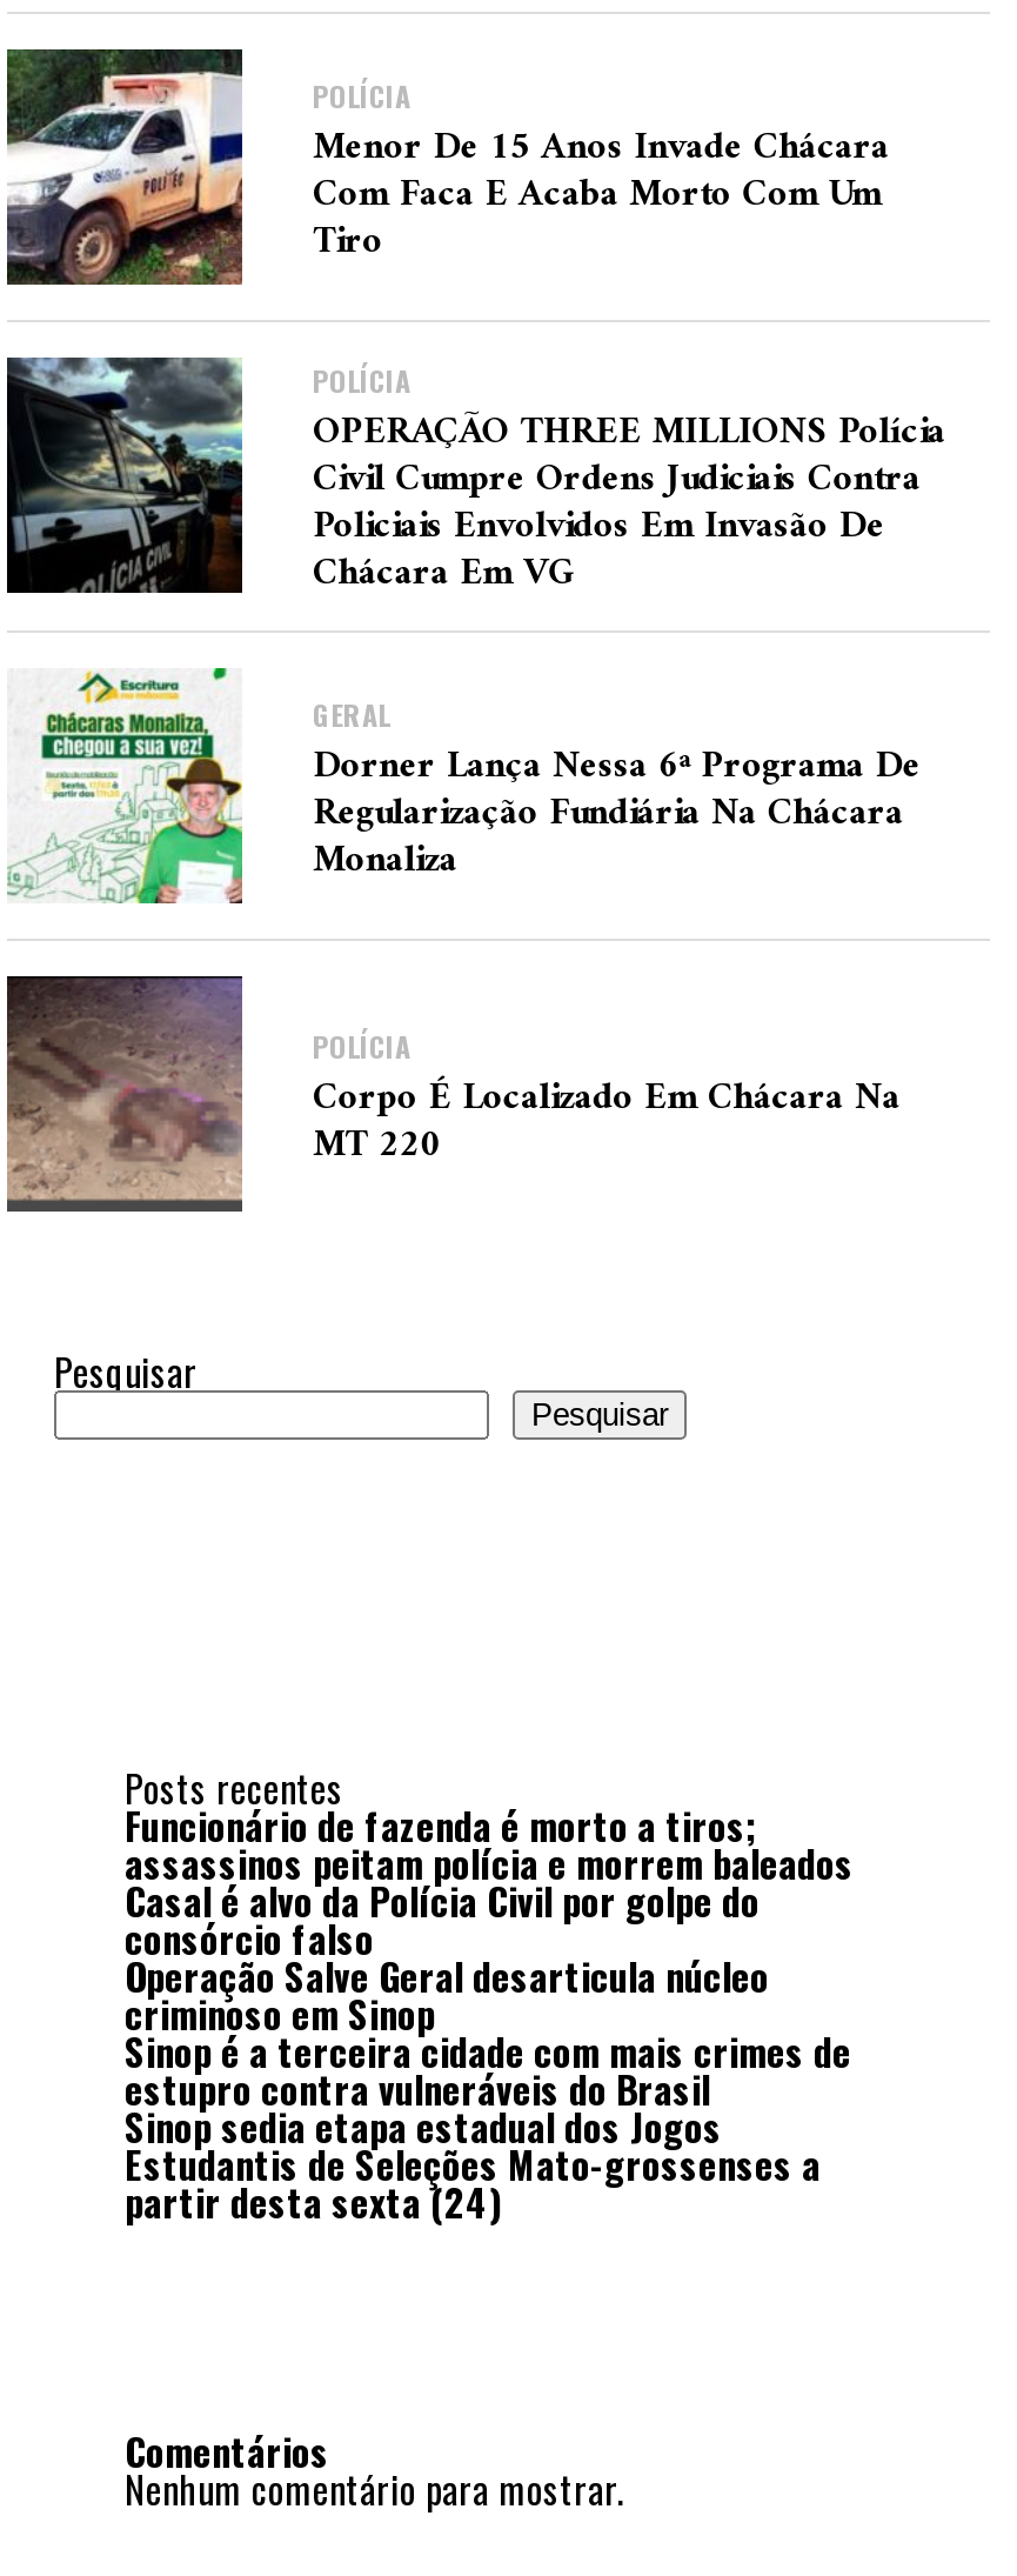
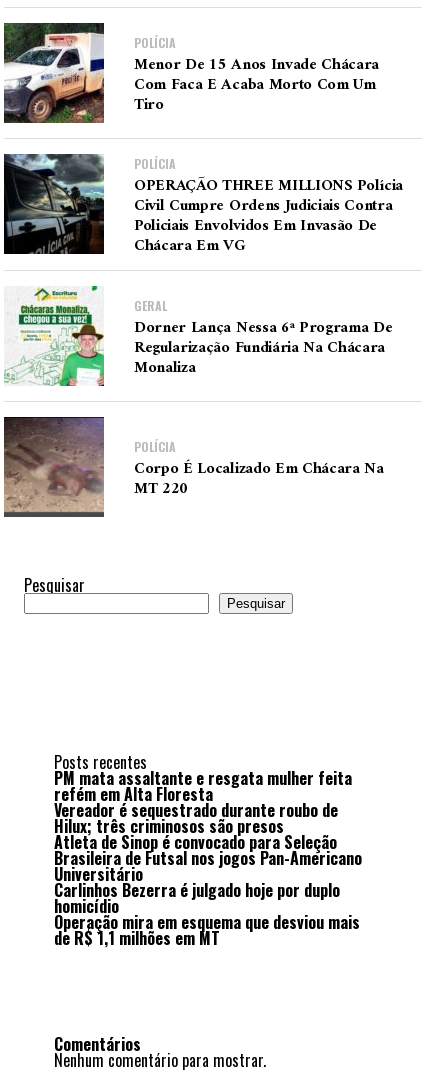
- Funcionário de fazenda é morto a tiros;
- assassinos peitam polícia e morrem baleados
- Casal é alvo da Polícia Civil por golpe do
- consórcio falso
- Operação Salve Geral desarticula núcleo
- criminoso em Sinop
- Sinop é a terceira cidade com mais crimes de
- estupro contra vulneráveis do Brasil
- Sinop sedia etapa estadual dos Jogos
- Estudantis de Seleções Mato-grossenses a
- partir desta sexta (24)
+ PM mata assaltante e resgata mulher feita
+ refém em Alta Floresta
+ Vereador é sequestrado durante roubo de
+ Hilux; três criminosos são presos
+ Atleta de Sinop é convocado para Seleção
+ Brasileira de Futsal nos jogos Pan-Americano
+ Universitário
+ Carlinhos Bezerra é julgado hoje por duplo
+ homicídio
+ Operação mira em esquema que desviou mais
+ de R$ 1,1 milhões em MT
